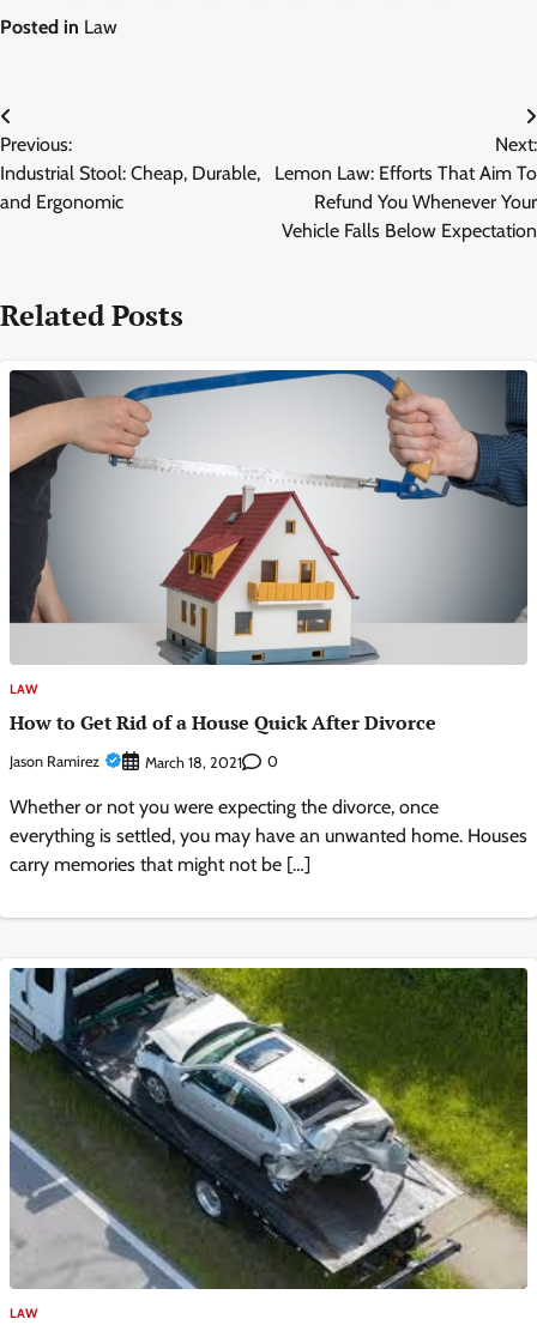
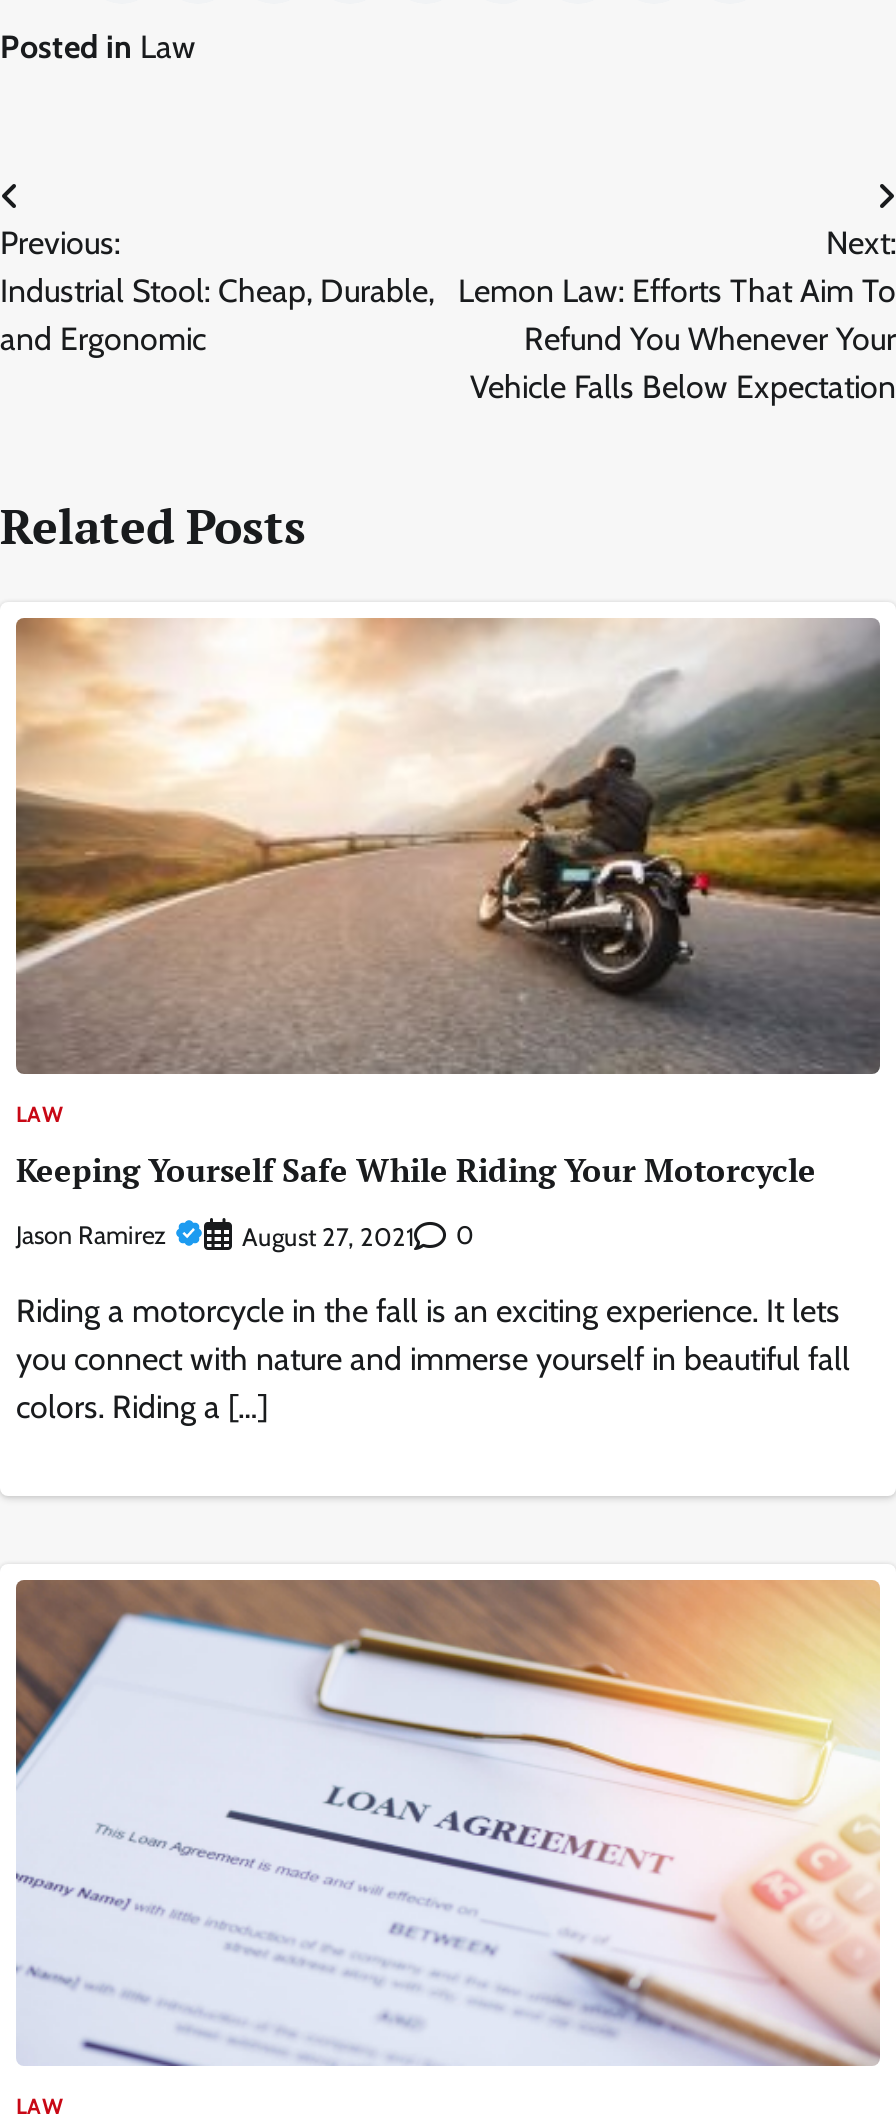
- [image]
- How to Get Rid of a House Quick After Divorce
+ [image]
+ Keeping Yourself Safe While Riding Your Motorcycle

- March 18, 2021
+ August 27, 2021

- Whether or not you were expecting the divorce, once
- everything is settled, you may have an unwanted home. Houses
- carry memories that might not be […]
+ Riding a motorcycle in the fall is an exciting experience. It lets
+ you connect with nature and immerse yourself in beautiful fall
+ colors. Riding a […]

- [image]
+ [image]
